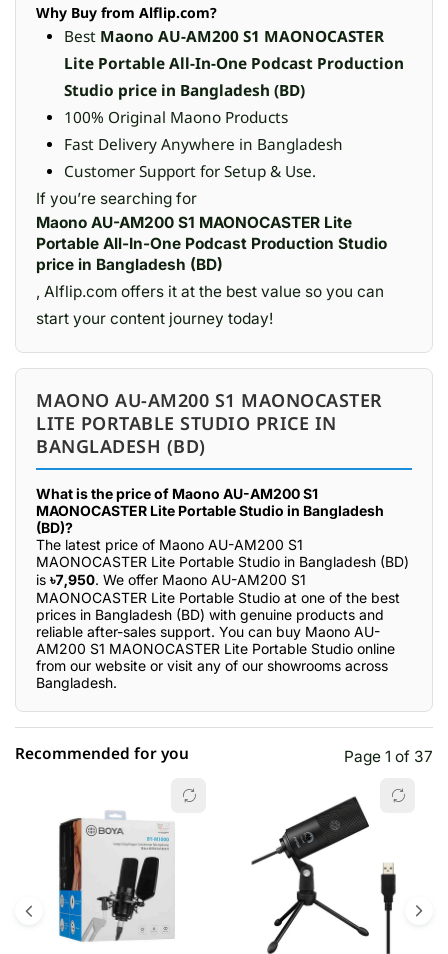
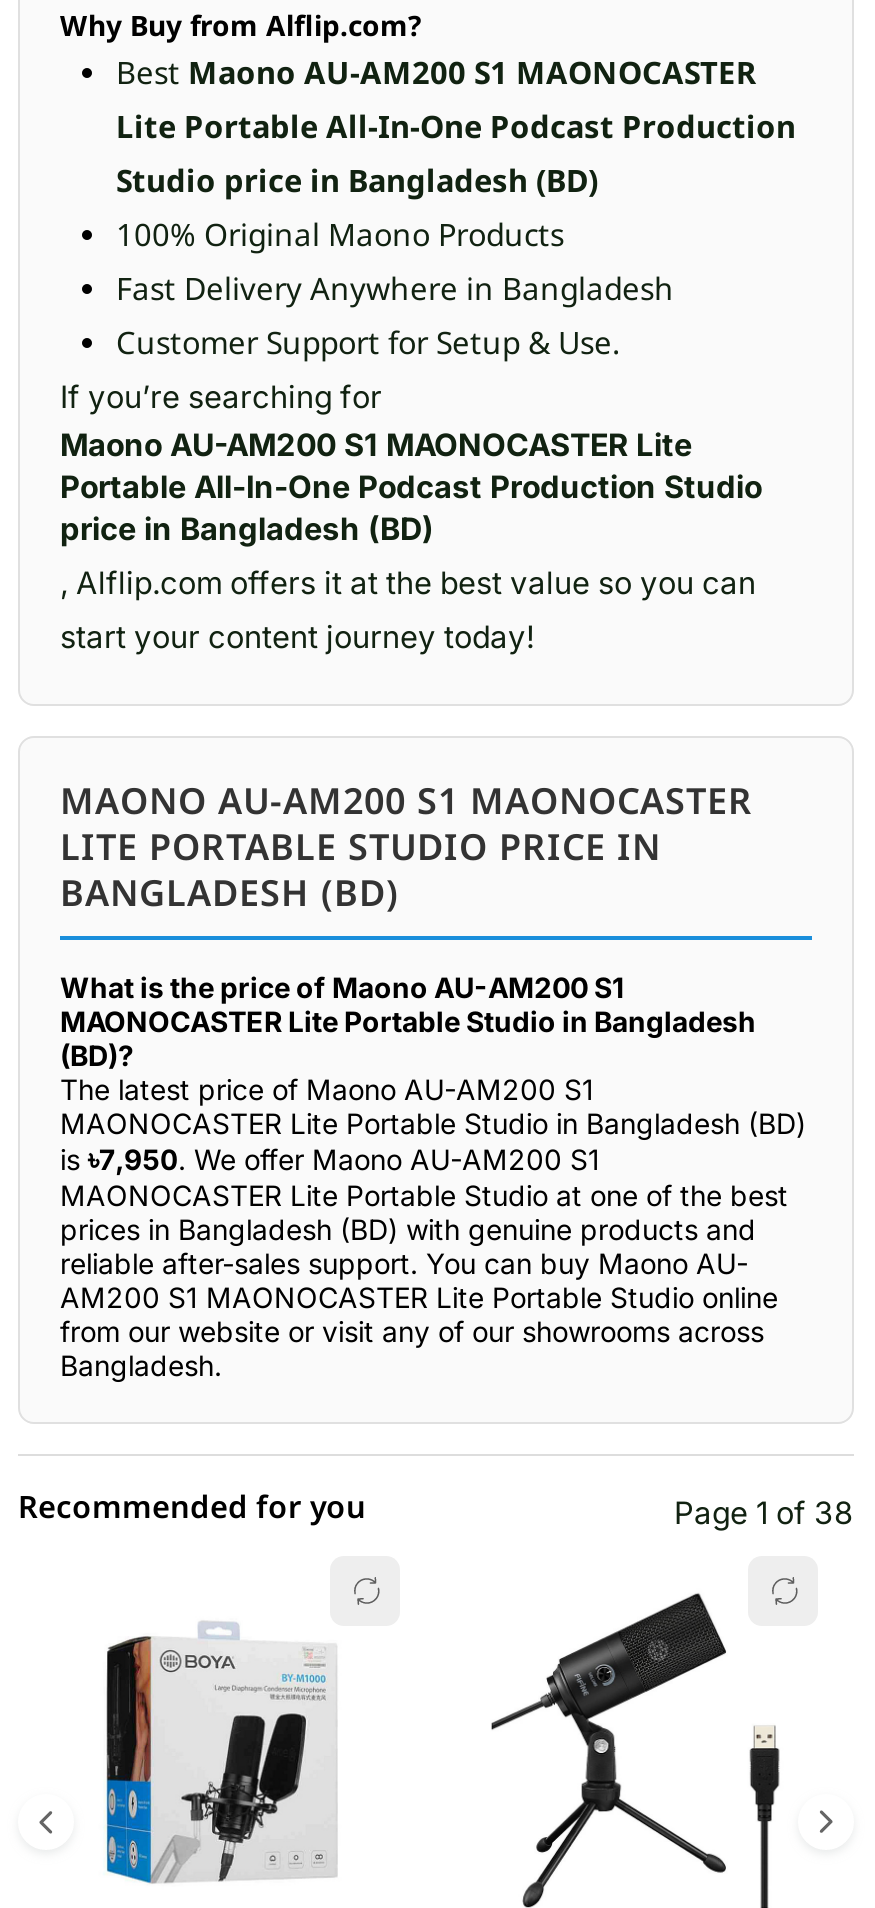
- Page 1 of 37
+ Page 1 of 38
